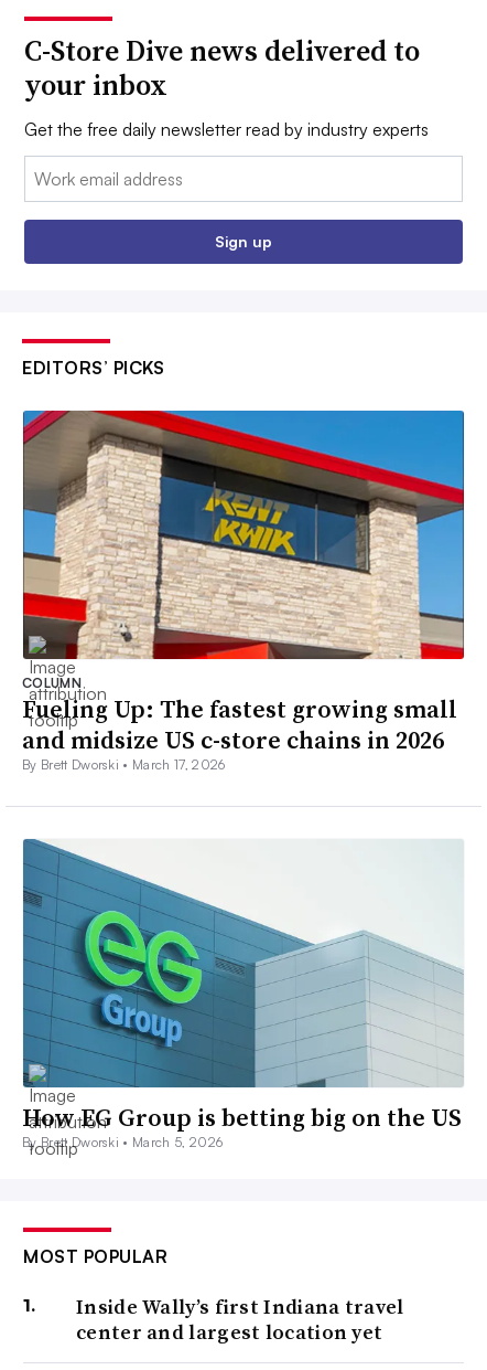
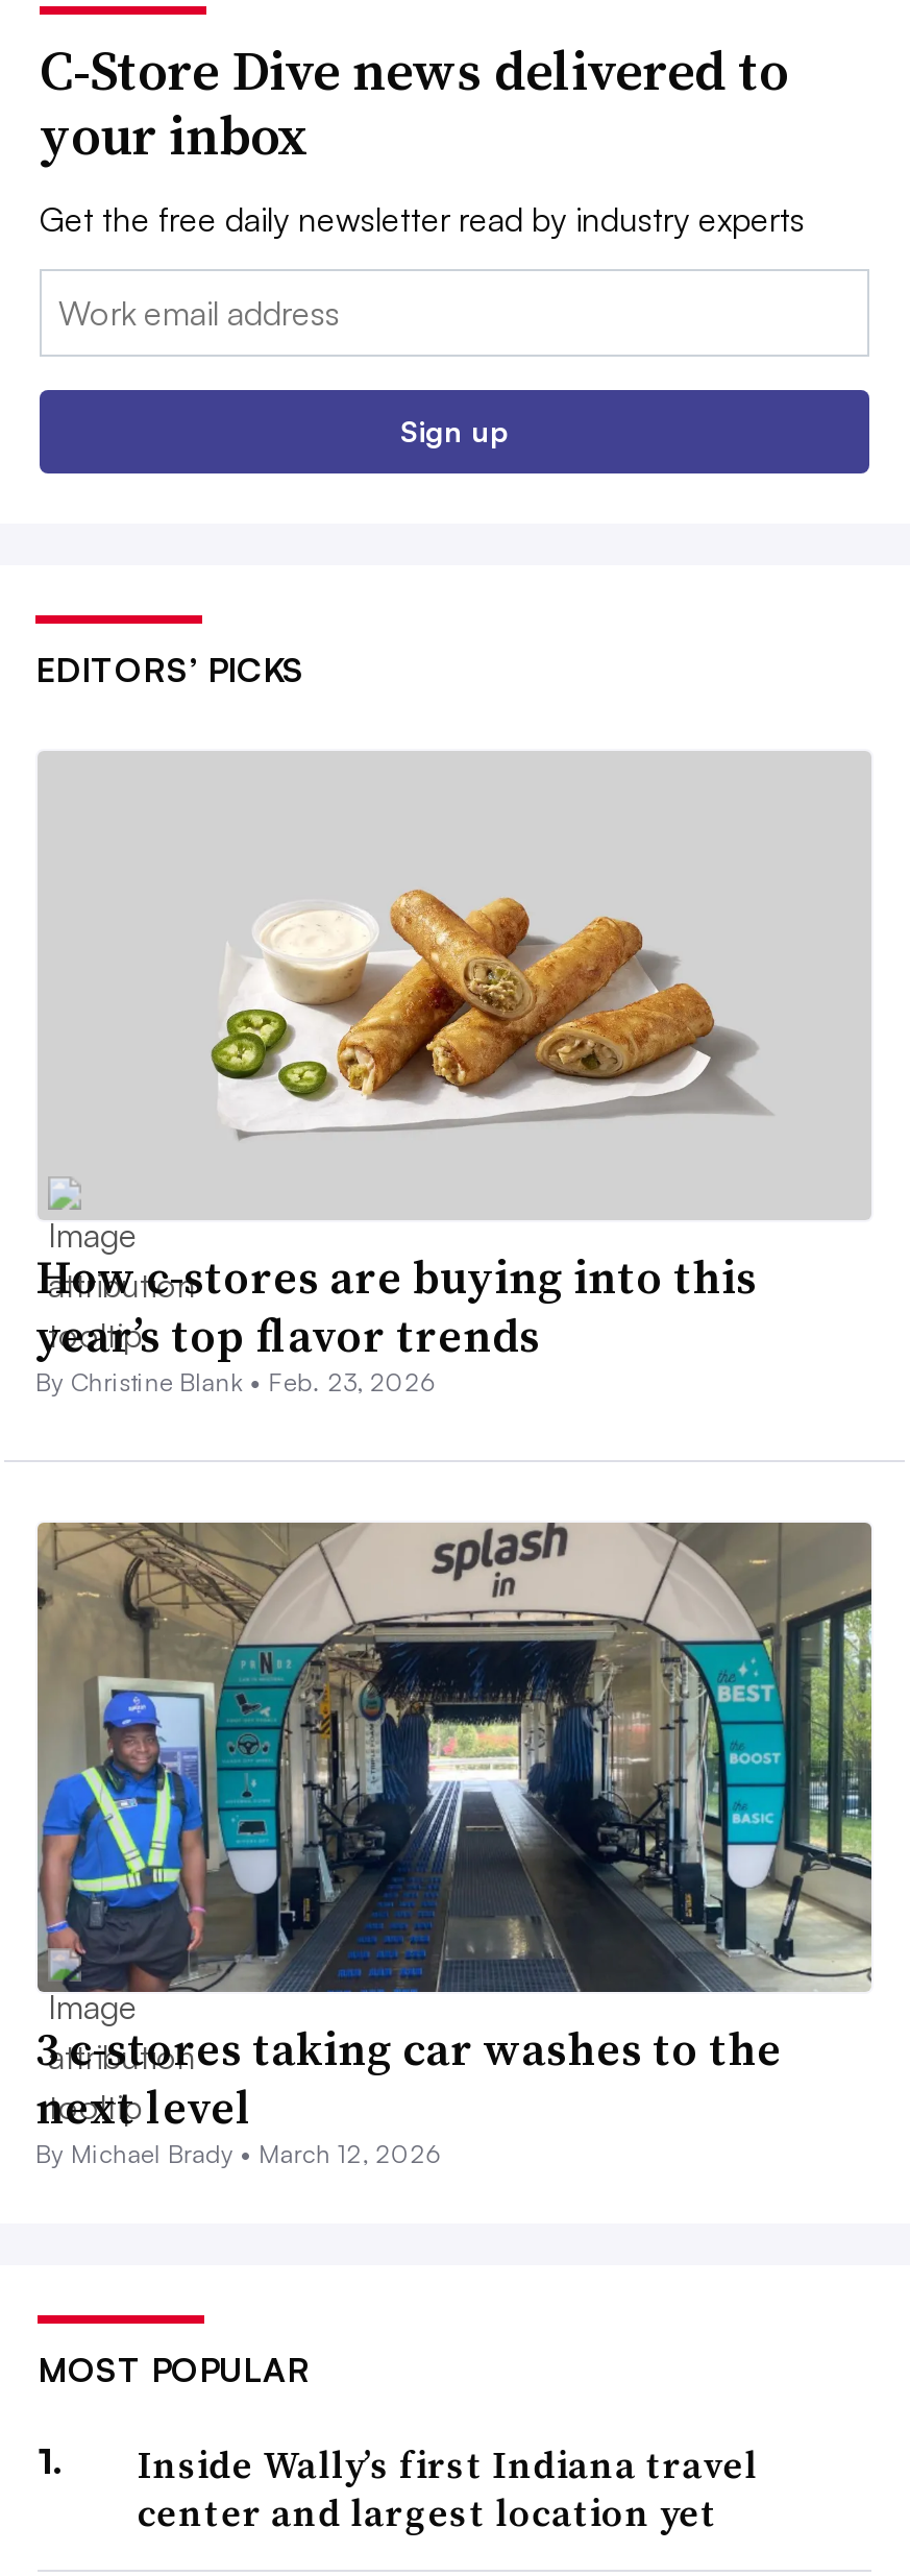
- [image]
- COLUMN
- Fueling Up: The fastest growing small
- and midsize US c-store chains in 2026
- By Brett Dworski • March 17, 2026
+ [image]
+ How c-stores are buying into this
+ year’s top flavor trends
+ By Christine Blank • Feb. 23, 2026

- [image]
- How EG Group is betting big on the US
- By Brett Dworski • March 5, 2026
+ [image]
+ 3 c-stores taking car washes to the
+ next level
+ By Michael Brady • March 12, 2026
